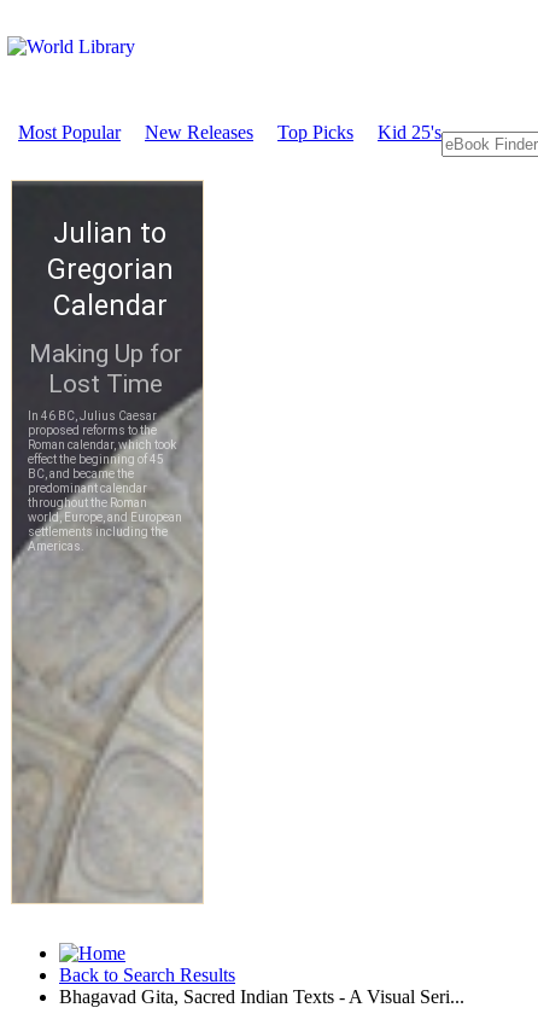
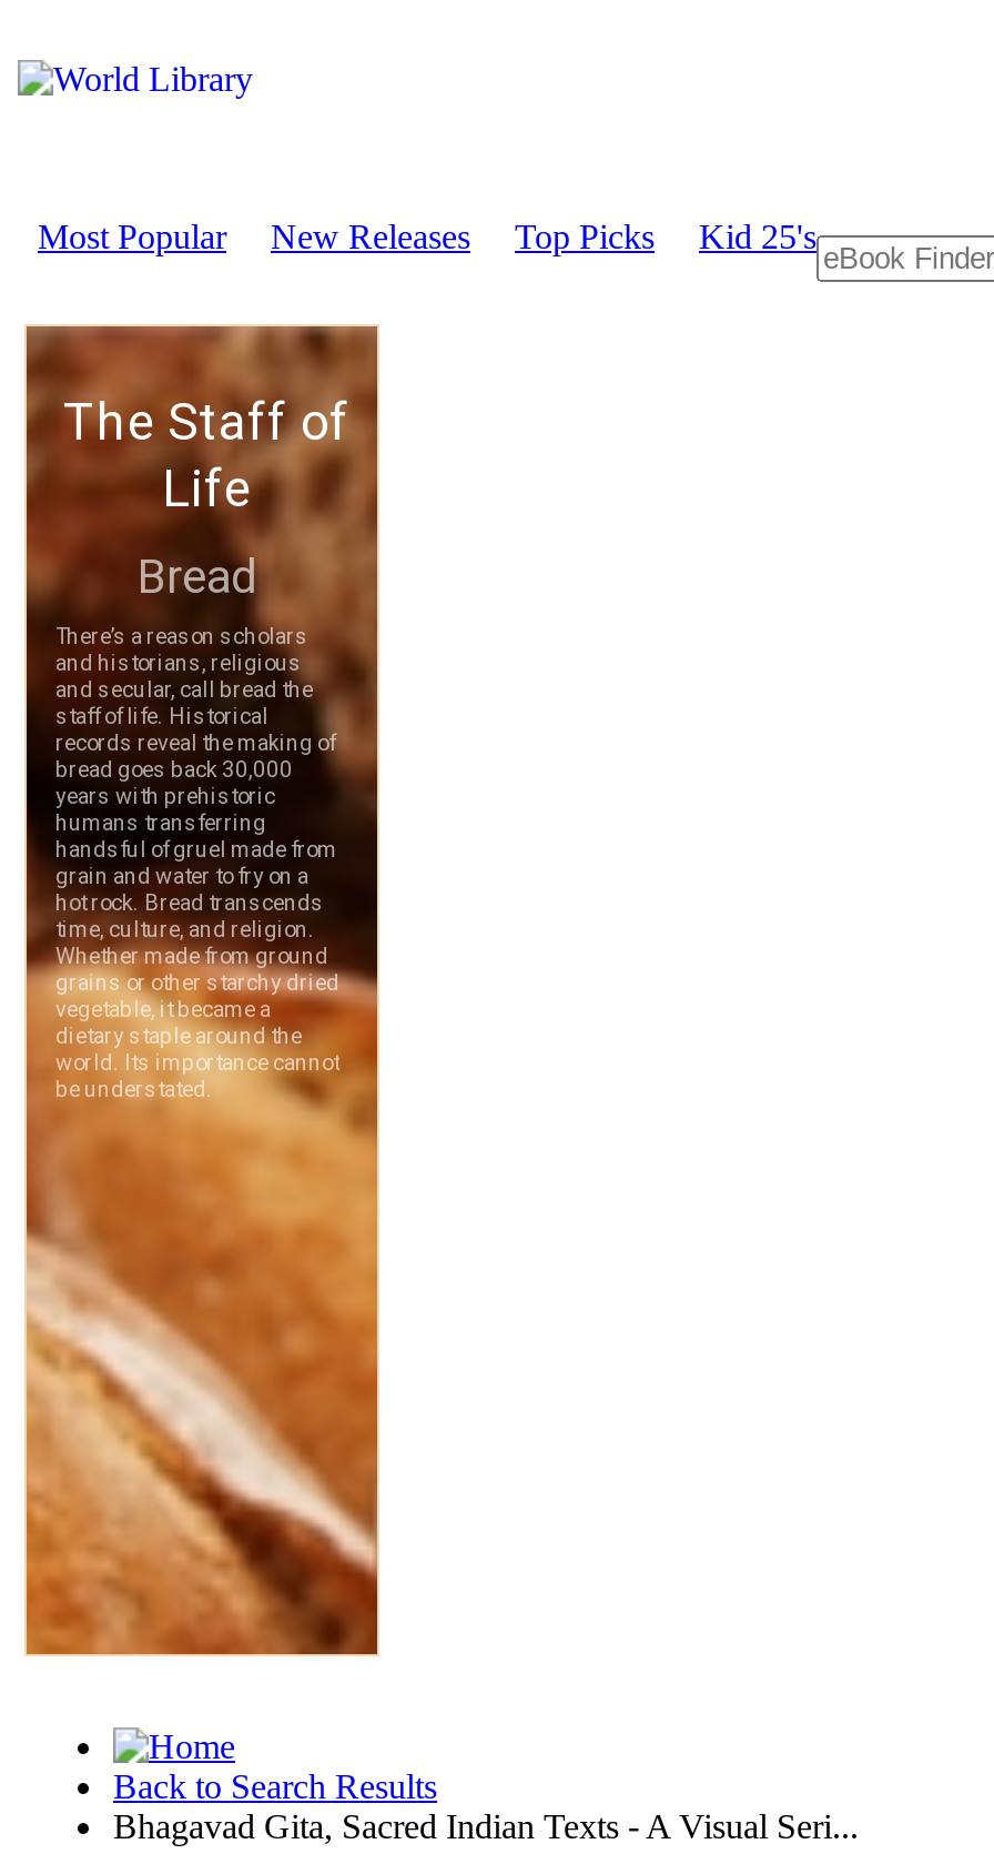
- [image]
+ [image]
